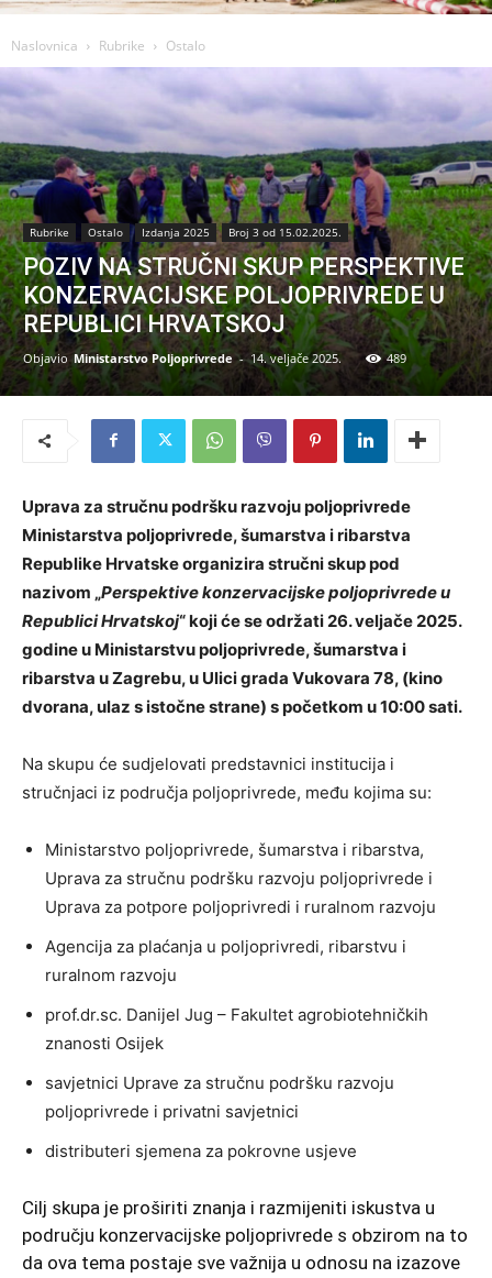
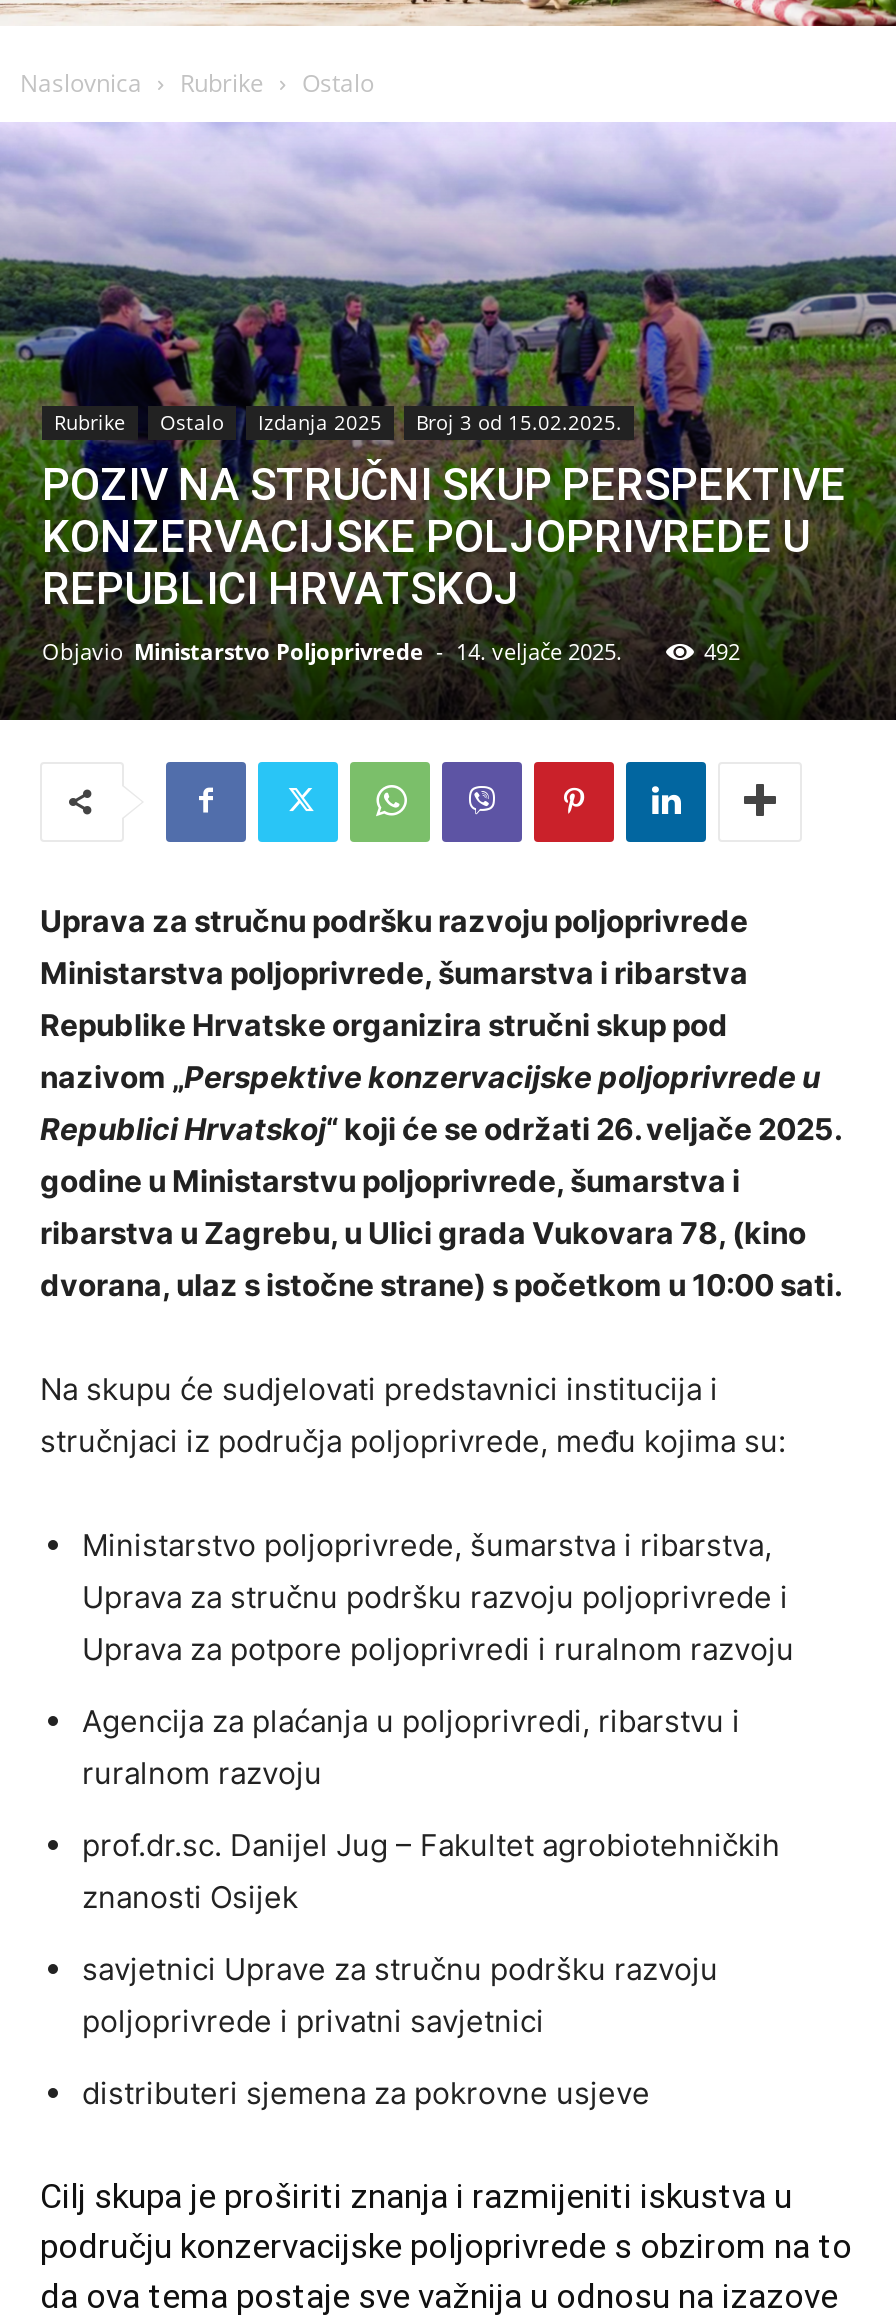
- 489
+ 492
